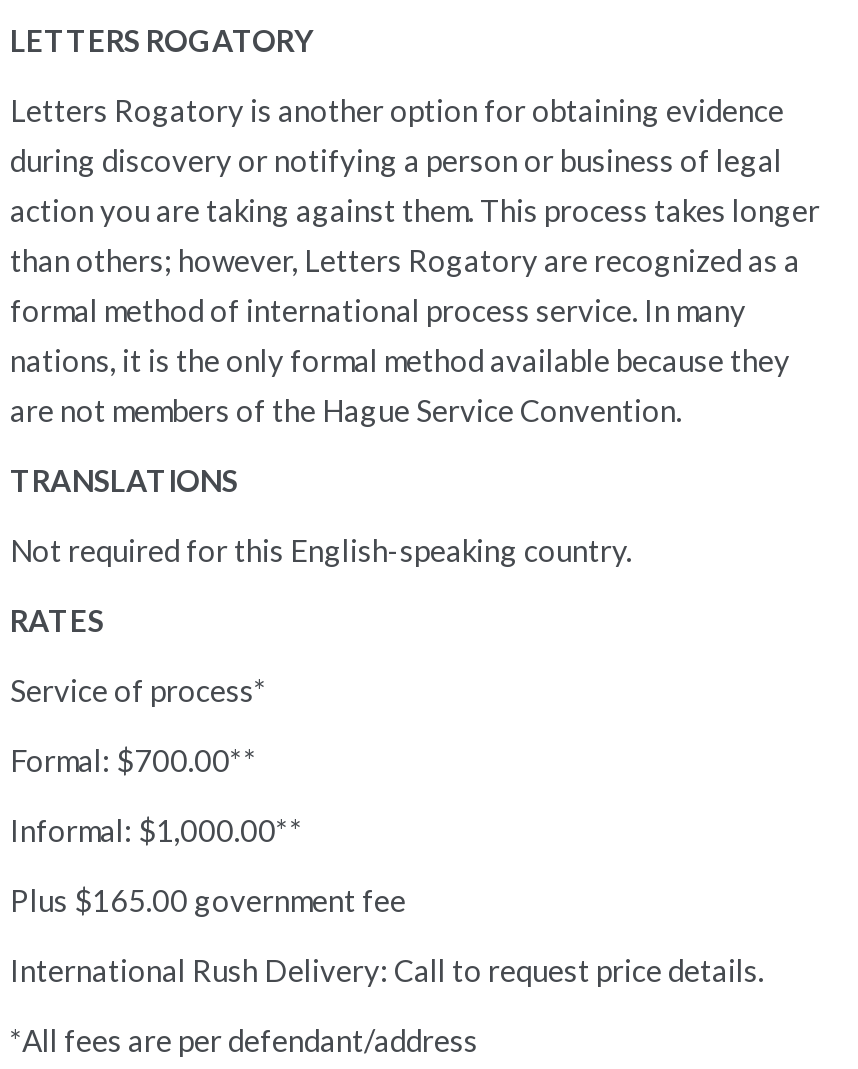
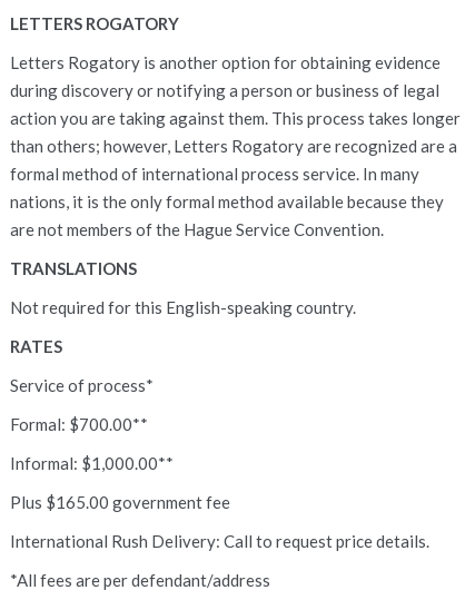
- than others; however, Letters Rogatory are recognized as a
+ than others; however, Letters Rogatory are recognized are a
